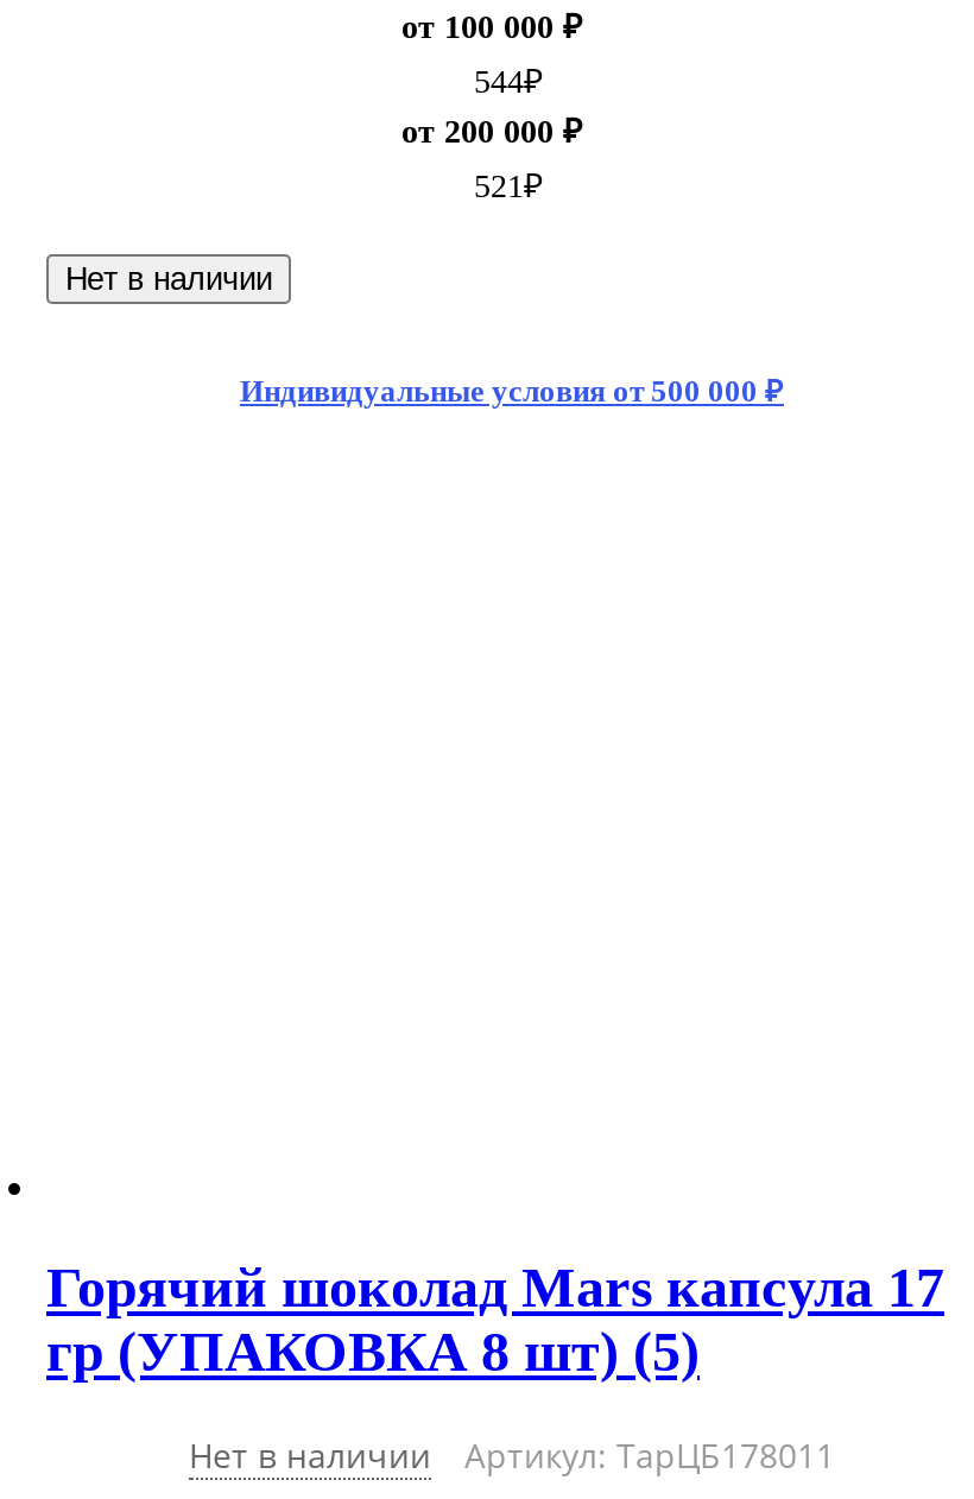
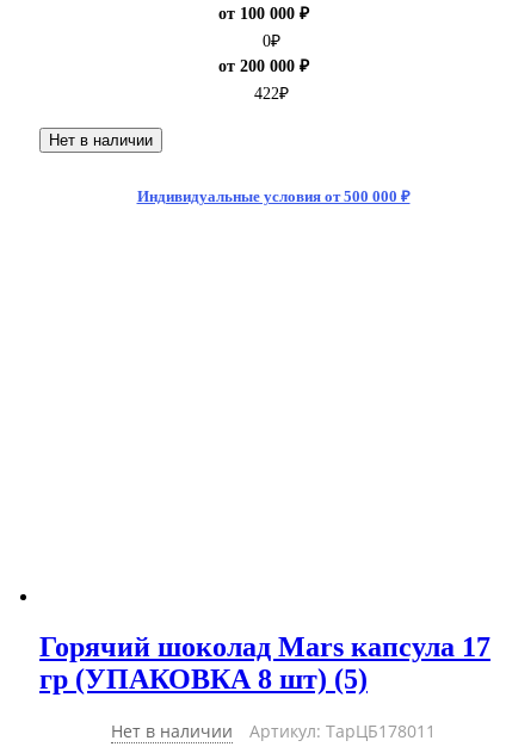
- 544₽
+ 0₽

- 521₽
+ 422₽
